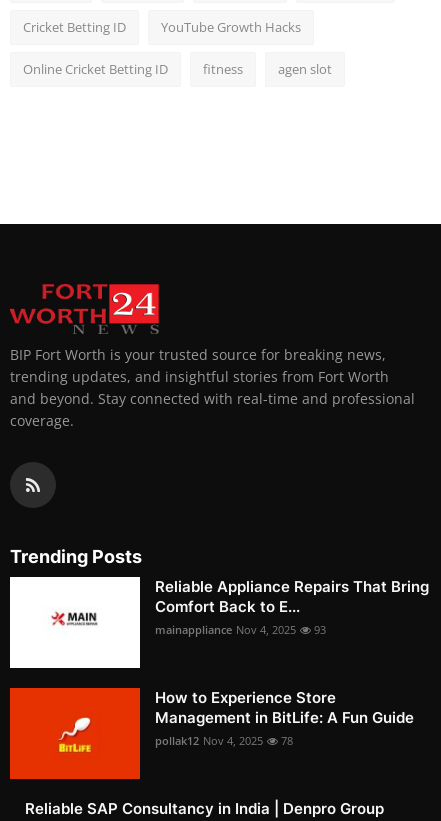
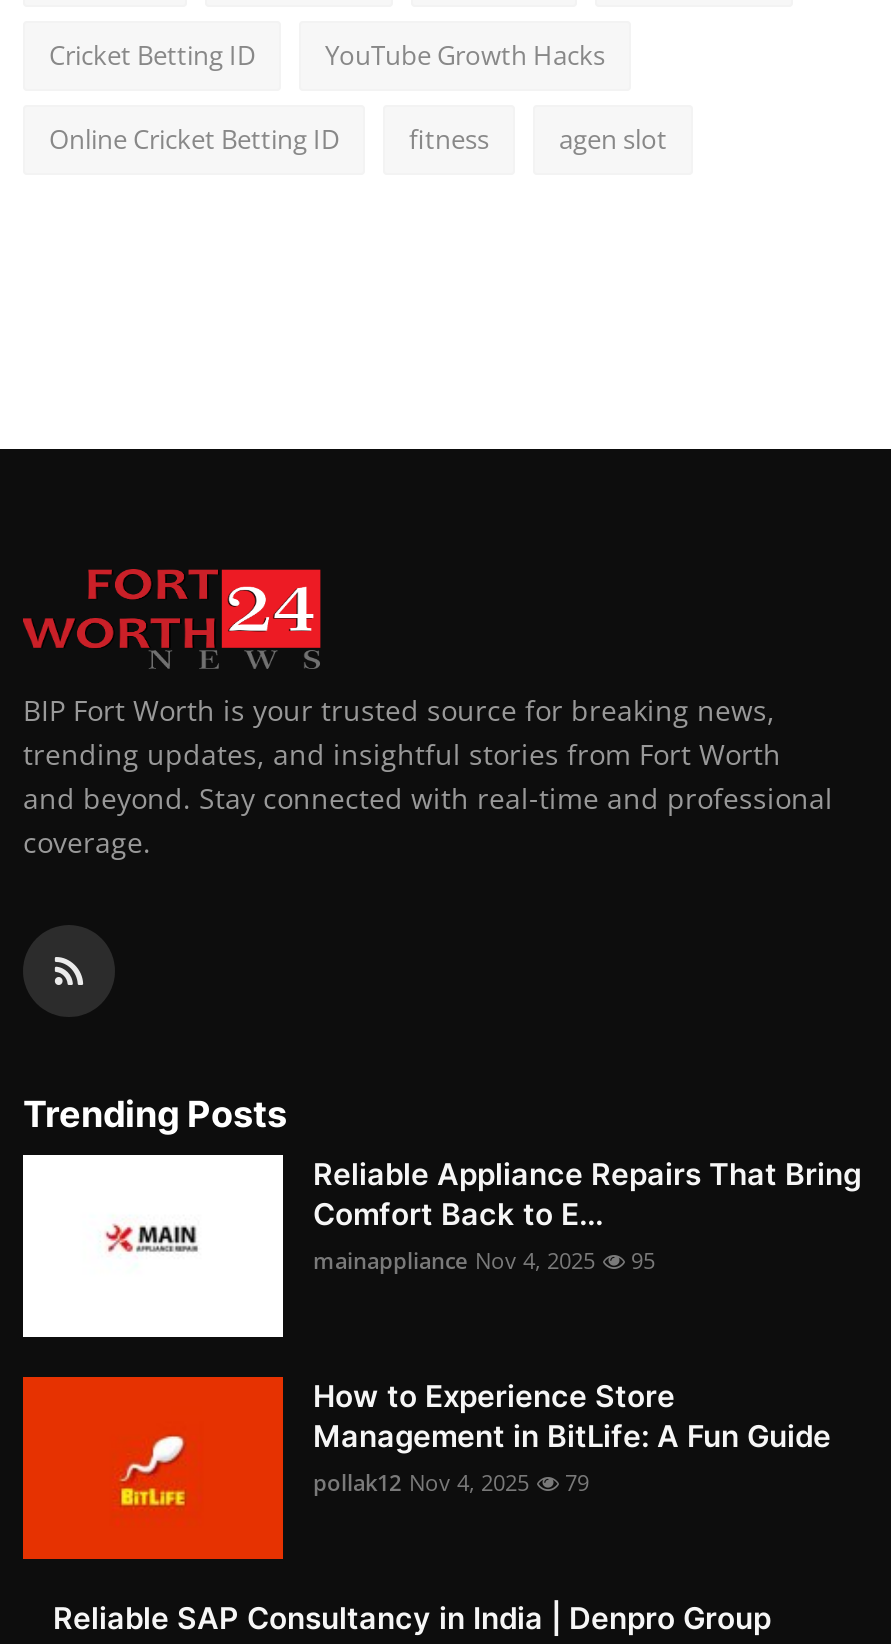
- mainappliance Nov 4, 2025 93
+ mainappliance Nov 4, 2025 95

- pollak12 Nov 4, 2025 78
+ pollak12 Nov 4, 2025 79
